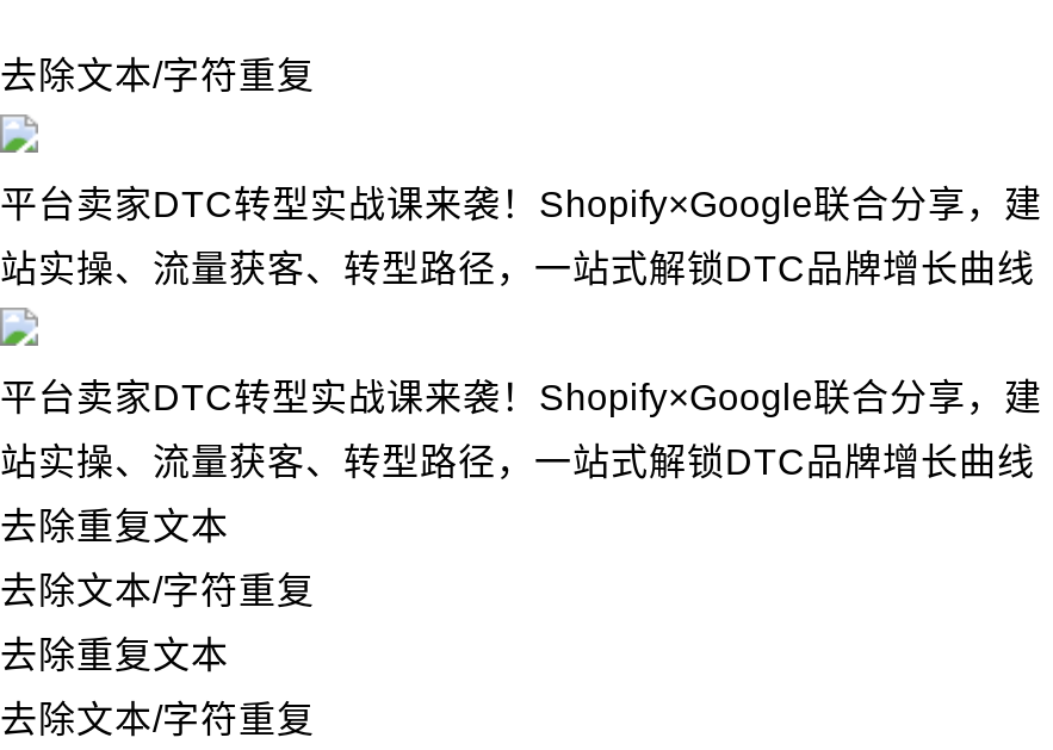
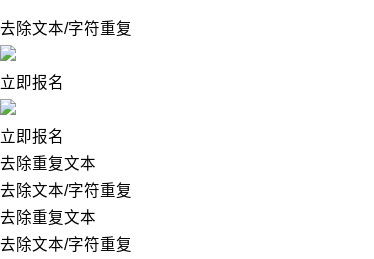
- 平台卖家DTC转型实战课来袭！Shopify×Google联合分享，建
- 站实操、流量获客、转型路径，一站式解锁DTC品牌增长曲线
- 平台卖家DTC转型实战课来袭！Shopify×Google联合分享，建
- 站实操、流量获客、转型路径，一站式解锁DTC品牌增长曲线
+ 立即报名
+ 立即报名
